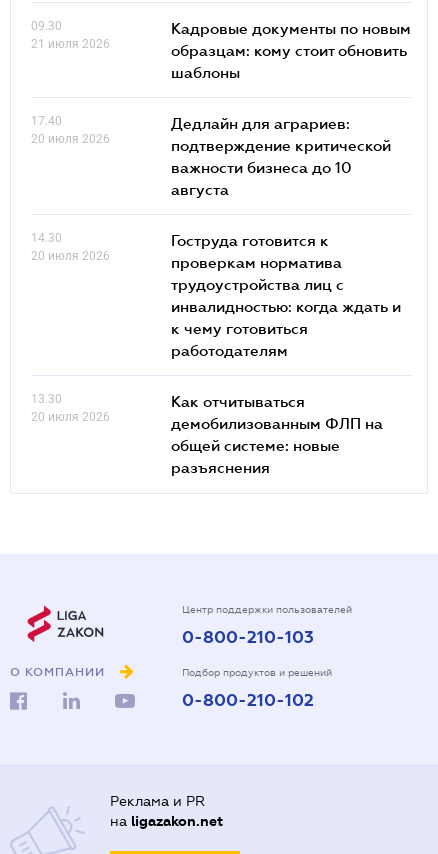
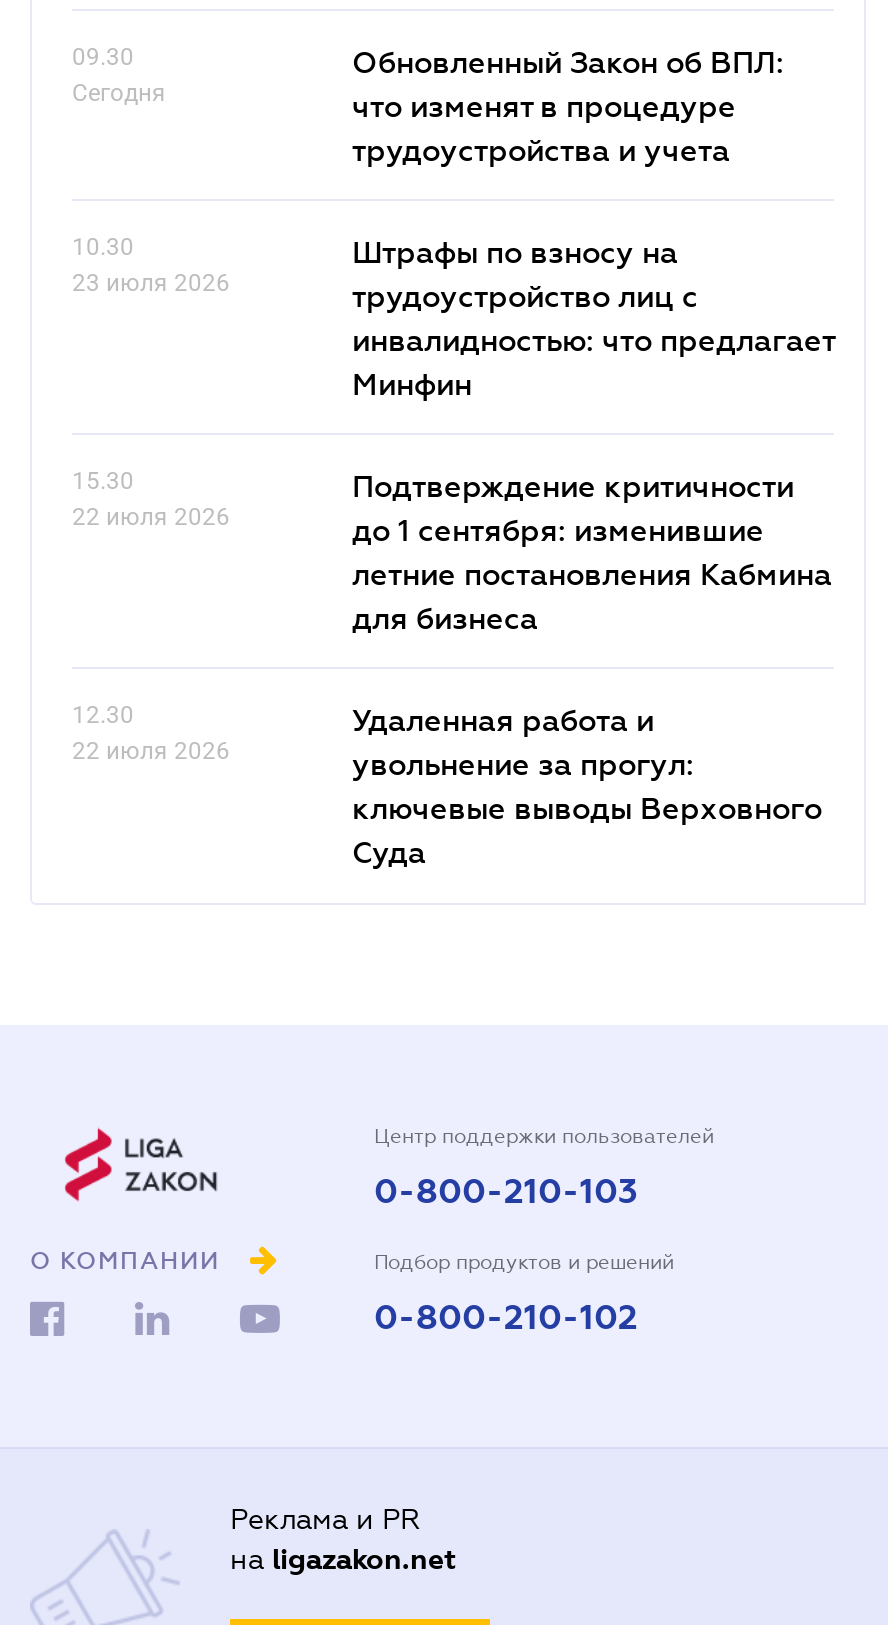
- Кадровые документы по новым
- образцам: кому стоит обновить
- шаблоны
+ Обновленный Закон об ВПЛ:
+ что изменят в процедуре
+ трудоустройства и учета

- 21 июля 2026
+ Сегодня

- 17.40
- 20 июля 2026
+ 10.30
+ 23 июля 2026

- Дедлайн для аграриев:
- подтверждение критической
- важности бизнеса до 10
- августа
+ Штрафы по взносу на
+ трудоустройство лиц с
+ инвалидностью: что предлагает
+ Минфин

- 14.30
- 20 июля 2026
+ 15.30
+ 22 июля 2026

- Гоструда готовится к
- проверкам норматива
- трудоустройства лиц с
- инвалидностью: когда ждать и
- к чему готовиться
- работодателям
+ Подтверждение критичности
+ до 1 сентября: изменившие
+ летние постановления Кабмина
+ для бизнеса

- 13.30
- 20 июля 2026
+ 12.30
+ 22 июля 2026

- Как отчитываться
- демобилизованным ФЛП на
- общей системе: новые
- разъяснения
+ Удаленная работа и
+ увольнение за прогул:
+ ключевые выводы Верховного
+ Суда
